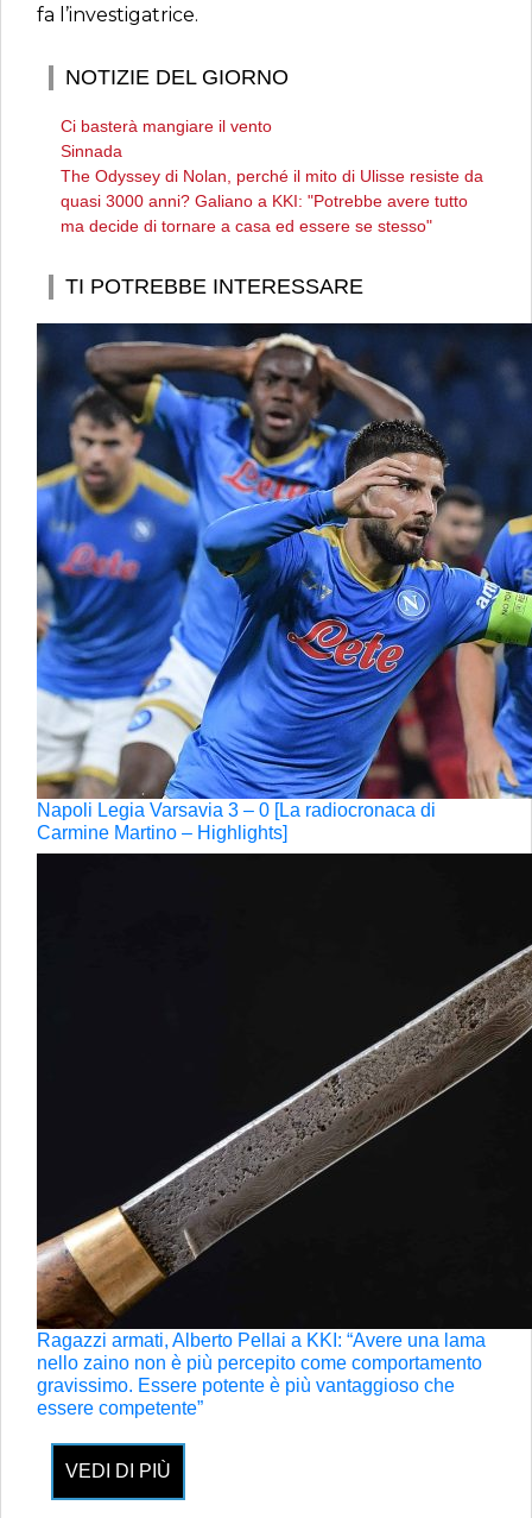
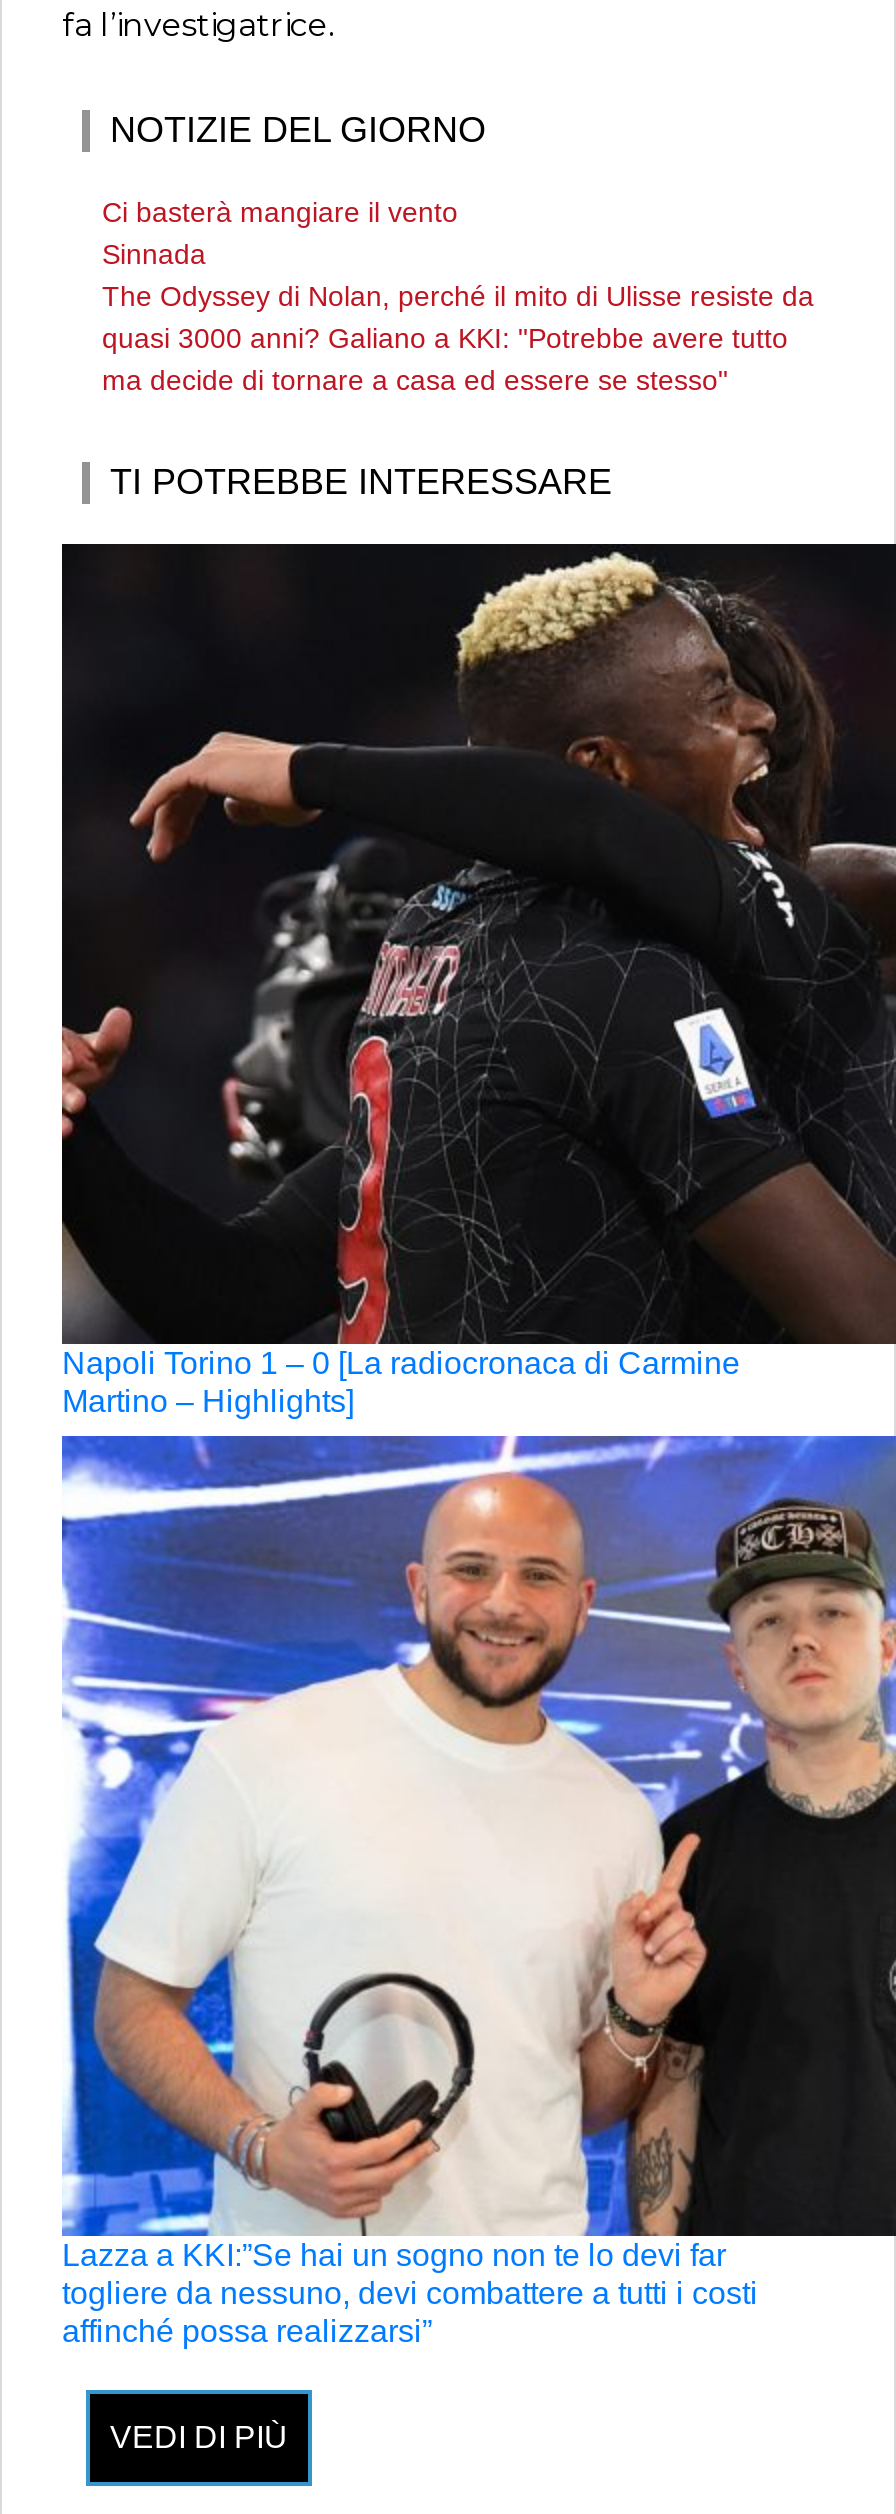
- [image]
- Napoli Legia Varsavia 3 – 0 [La radiocronaca di
- Carmine Martino – Highlights]
+ [image]
+ Napoli Torino 1 – 0 [La radiocronaca di Carmine
+ Martino – Highlights]

- [image]
- Ragazzi armati, Alberto Pellai a KKI: “Avere una lama
- nello zaino non è più percepito come comportamento
- gravissimo. Essere potente è più vantaggioso che
- essere competente”
+ [image]
+ Lazza a KKI:”Se hai un sogno non te lo devi far
+ togliere da nessuno, devi combattere a tutti i costi
+ affinché possa realizzarsi”
